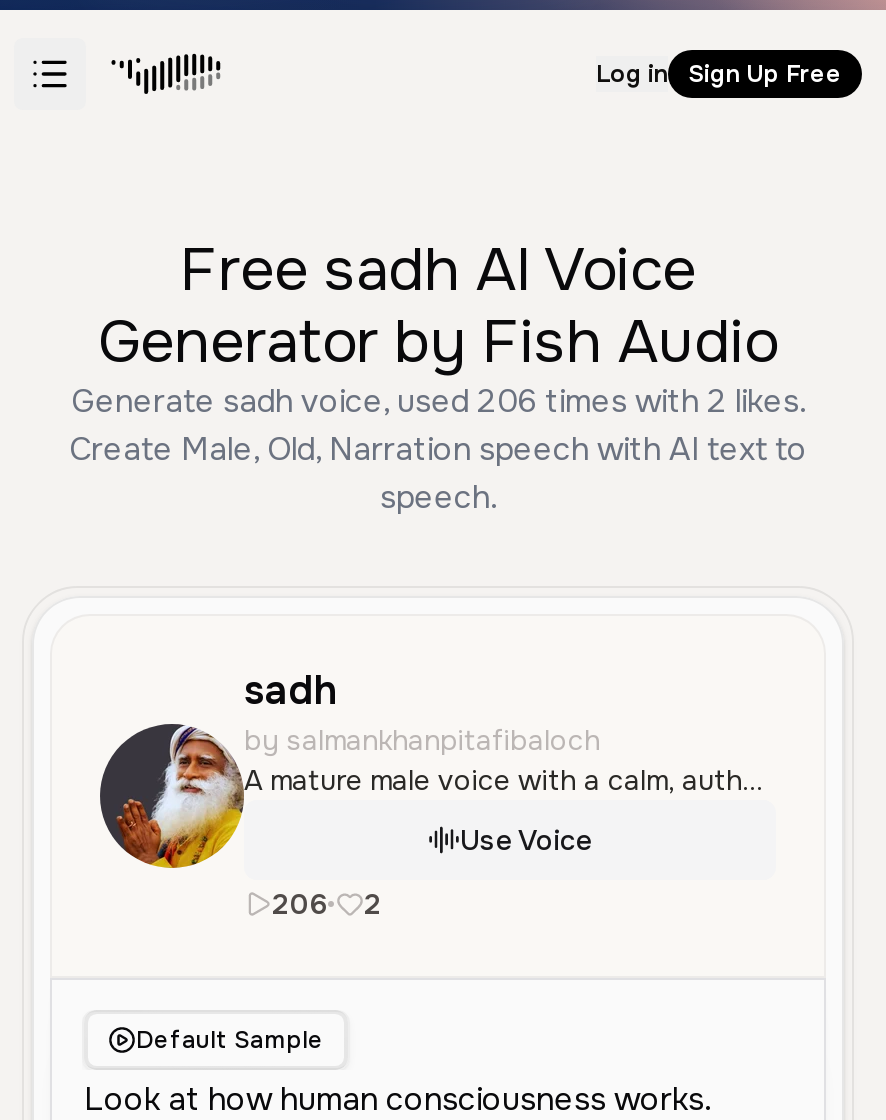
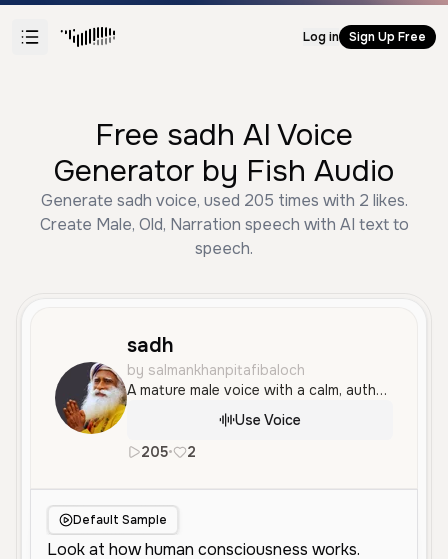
- Generate sadh voice, used 206 times with 2 likes.
+ Generate sadh voice, used 205 times with 2 likes.

- 206•
+ 205•
